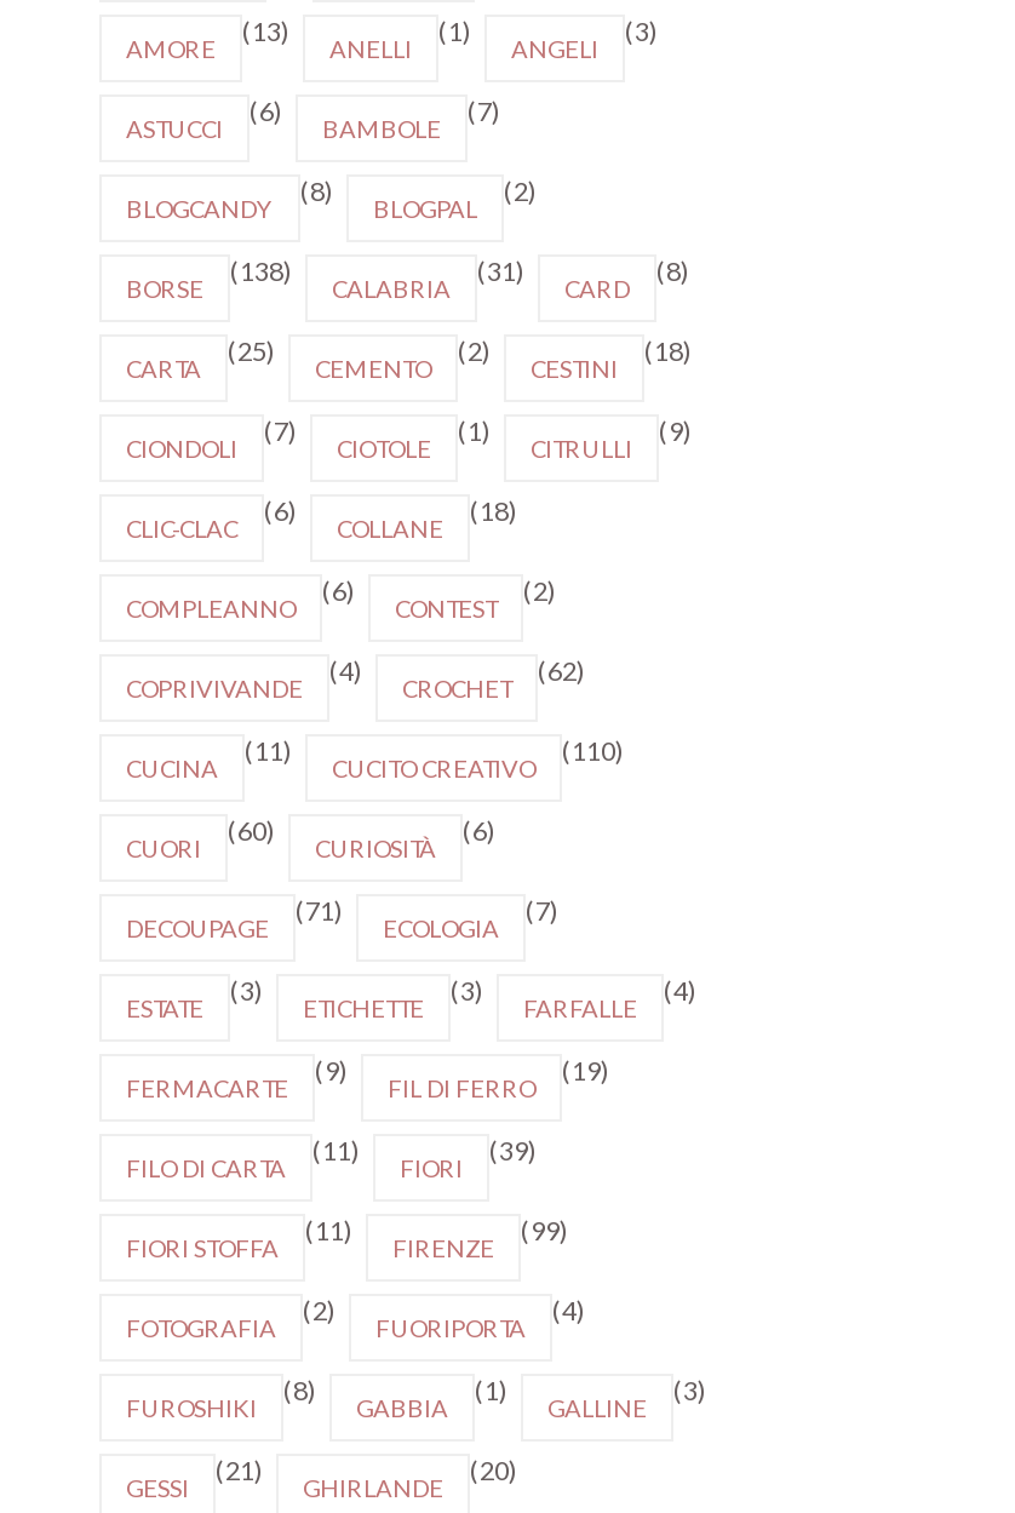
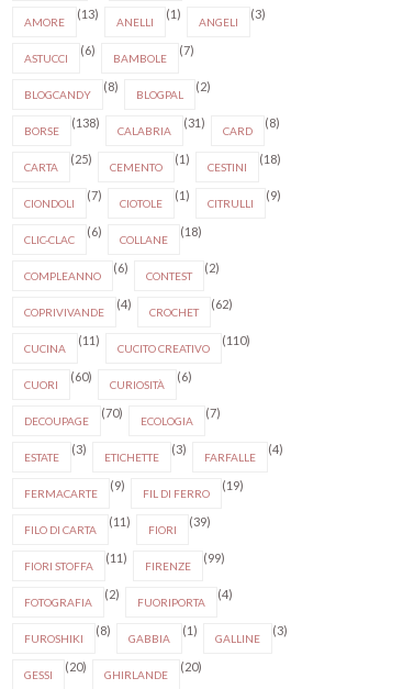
- (2)
+ (1)

- (71)
+ (70)

- (21)
+ (20)
